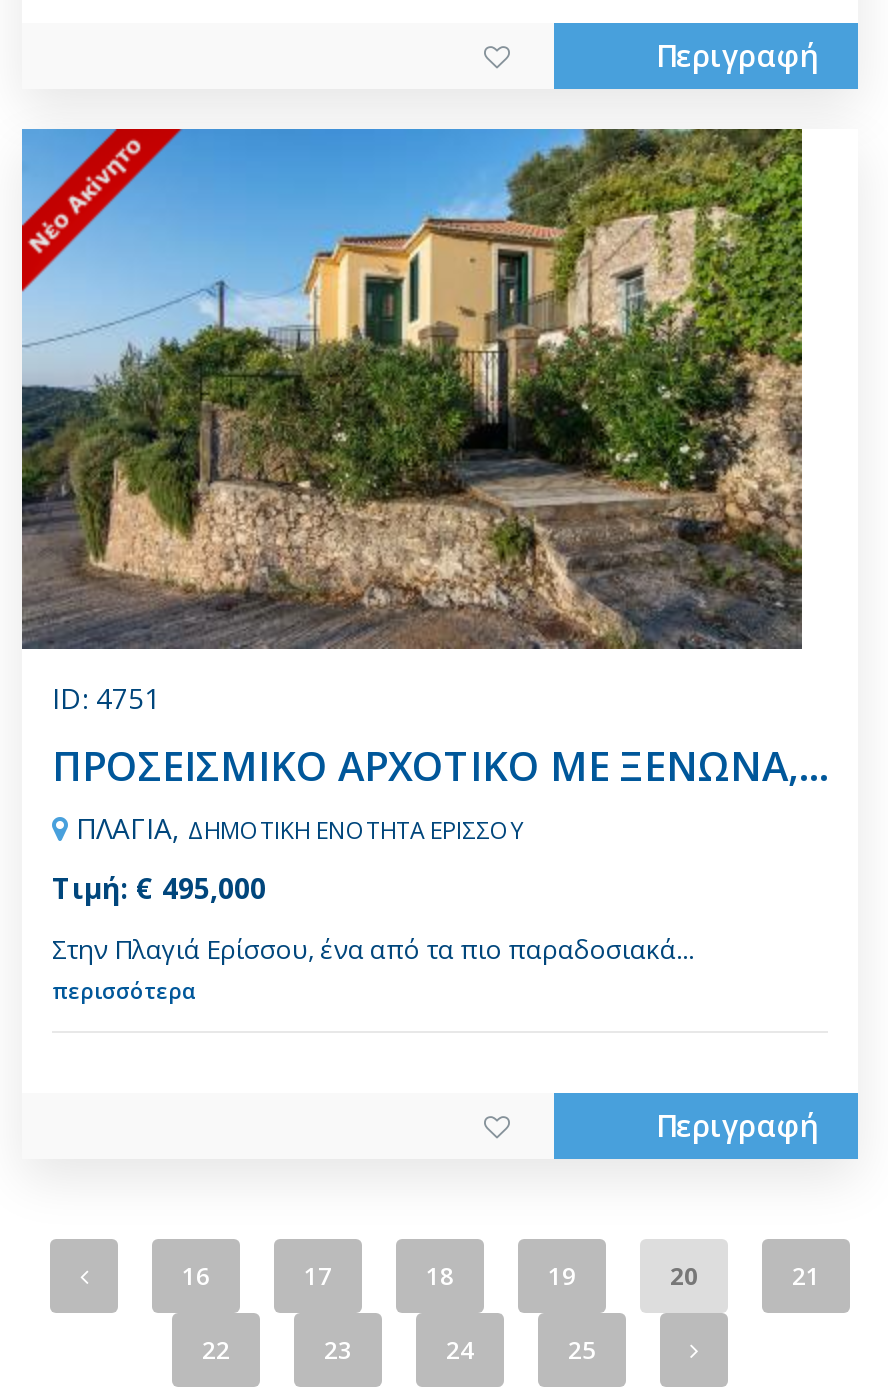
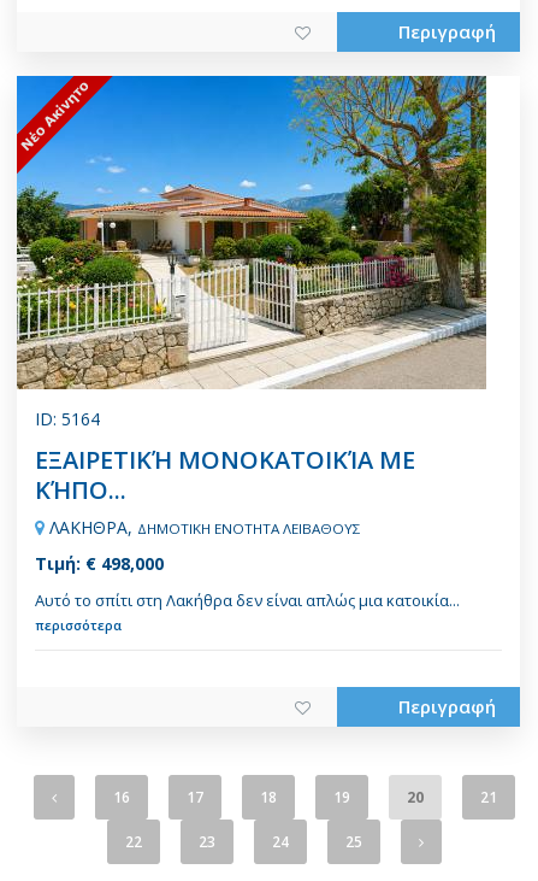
- [image]
- ID: 4751
- ΠΡΟΣΕΙΣΜΙΚΟ ΑΡΧΟΤΙΚΟ ΜΕ ΞΕΝΩΝΑ,...
- ΠΛΑΓΙΑ, ΔΗΜΟΤΙΚΗ ΕΝΟΤΗΤΑ ΕΡΙΣΣΟΥ
+ [image]
+ ID: 5164
+ ΕΞΑΙΡΕΤΙΚΉ ΜΟΝΟΚΑΤΟΙΚΊΑ ΜΕ
+ ΚΉΠΟ...
+ ΛΑΚΗΘΡΑ, ΔΗΜΟΤΙΚΗ ΕΝΟΤΗΤΑ ΛΕΙΒΑΘΟΥΣ

- Τιμή: € 495,000
+ Τιμή: € 498,000

- Στην Πλαγιά Ερίσσου, ένα από τα πιο παραδοσιακά...
+ Αυτό το σπίτι στη Λακήθρα δεν είναι απλώς μια κατοικία...
